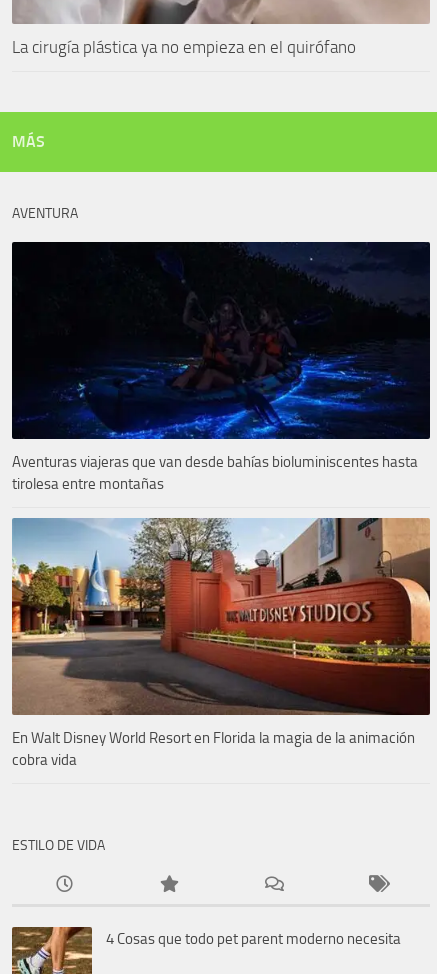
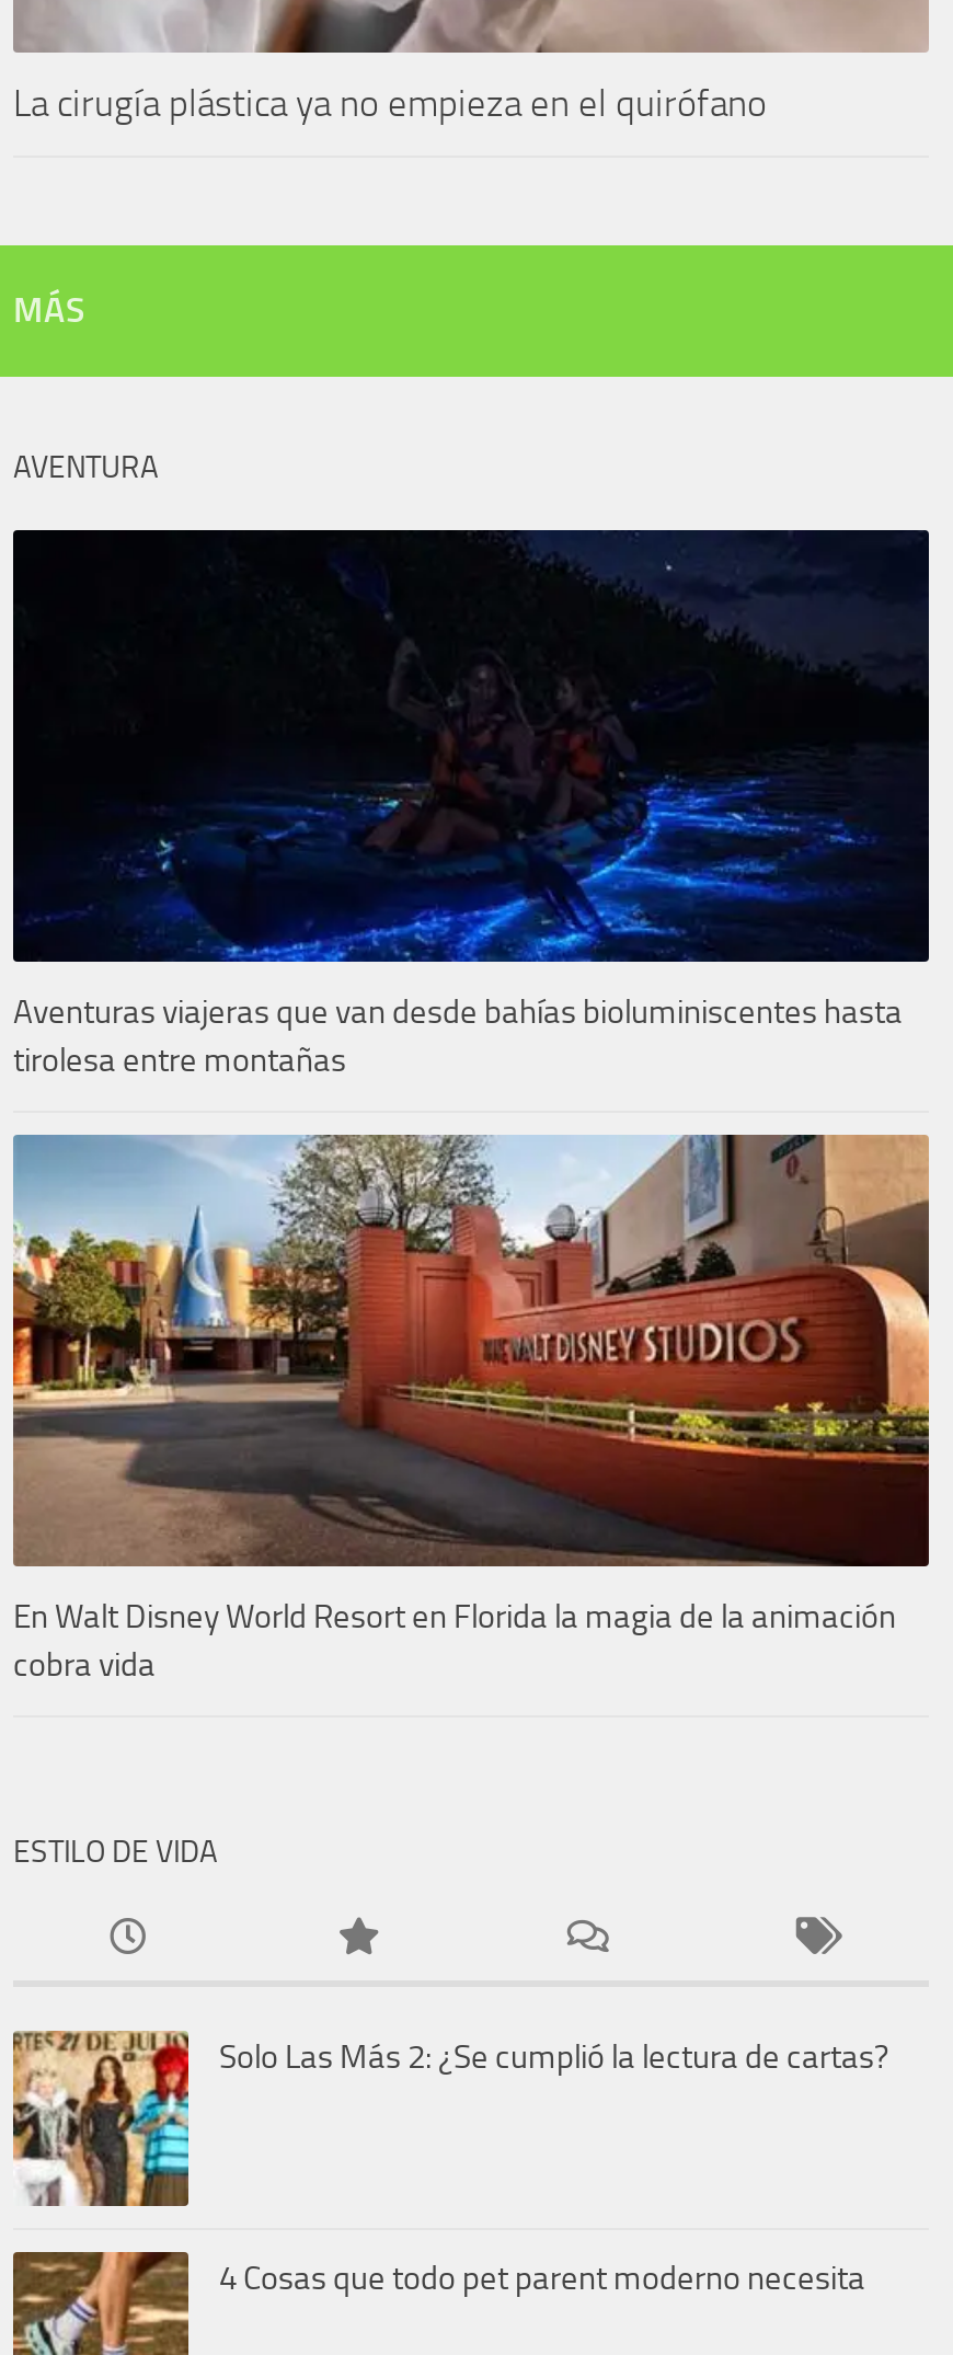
+ [image]
+ Solo Las Más 2: ¿Se cumplió la lectura de cartas?
